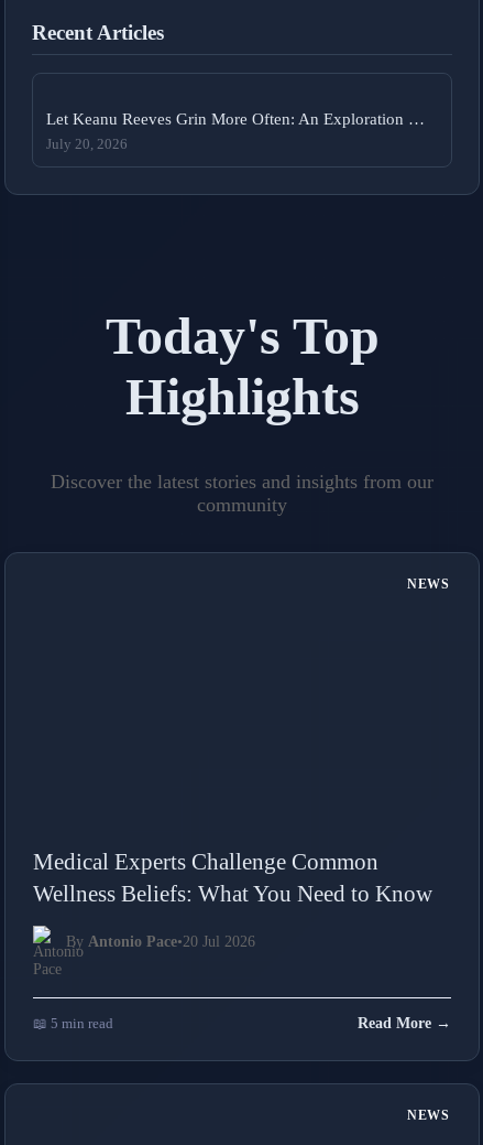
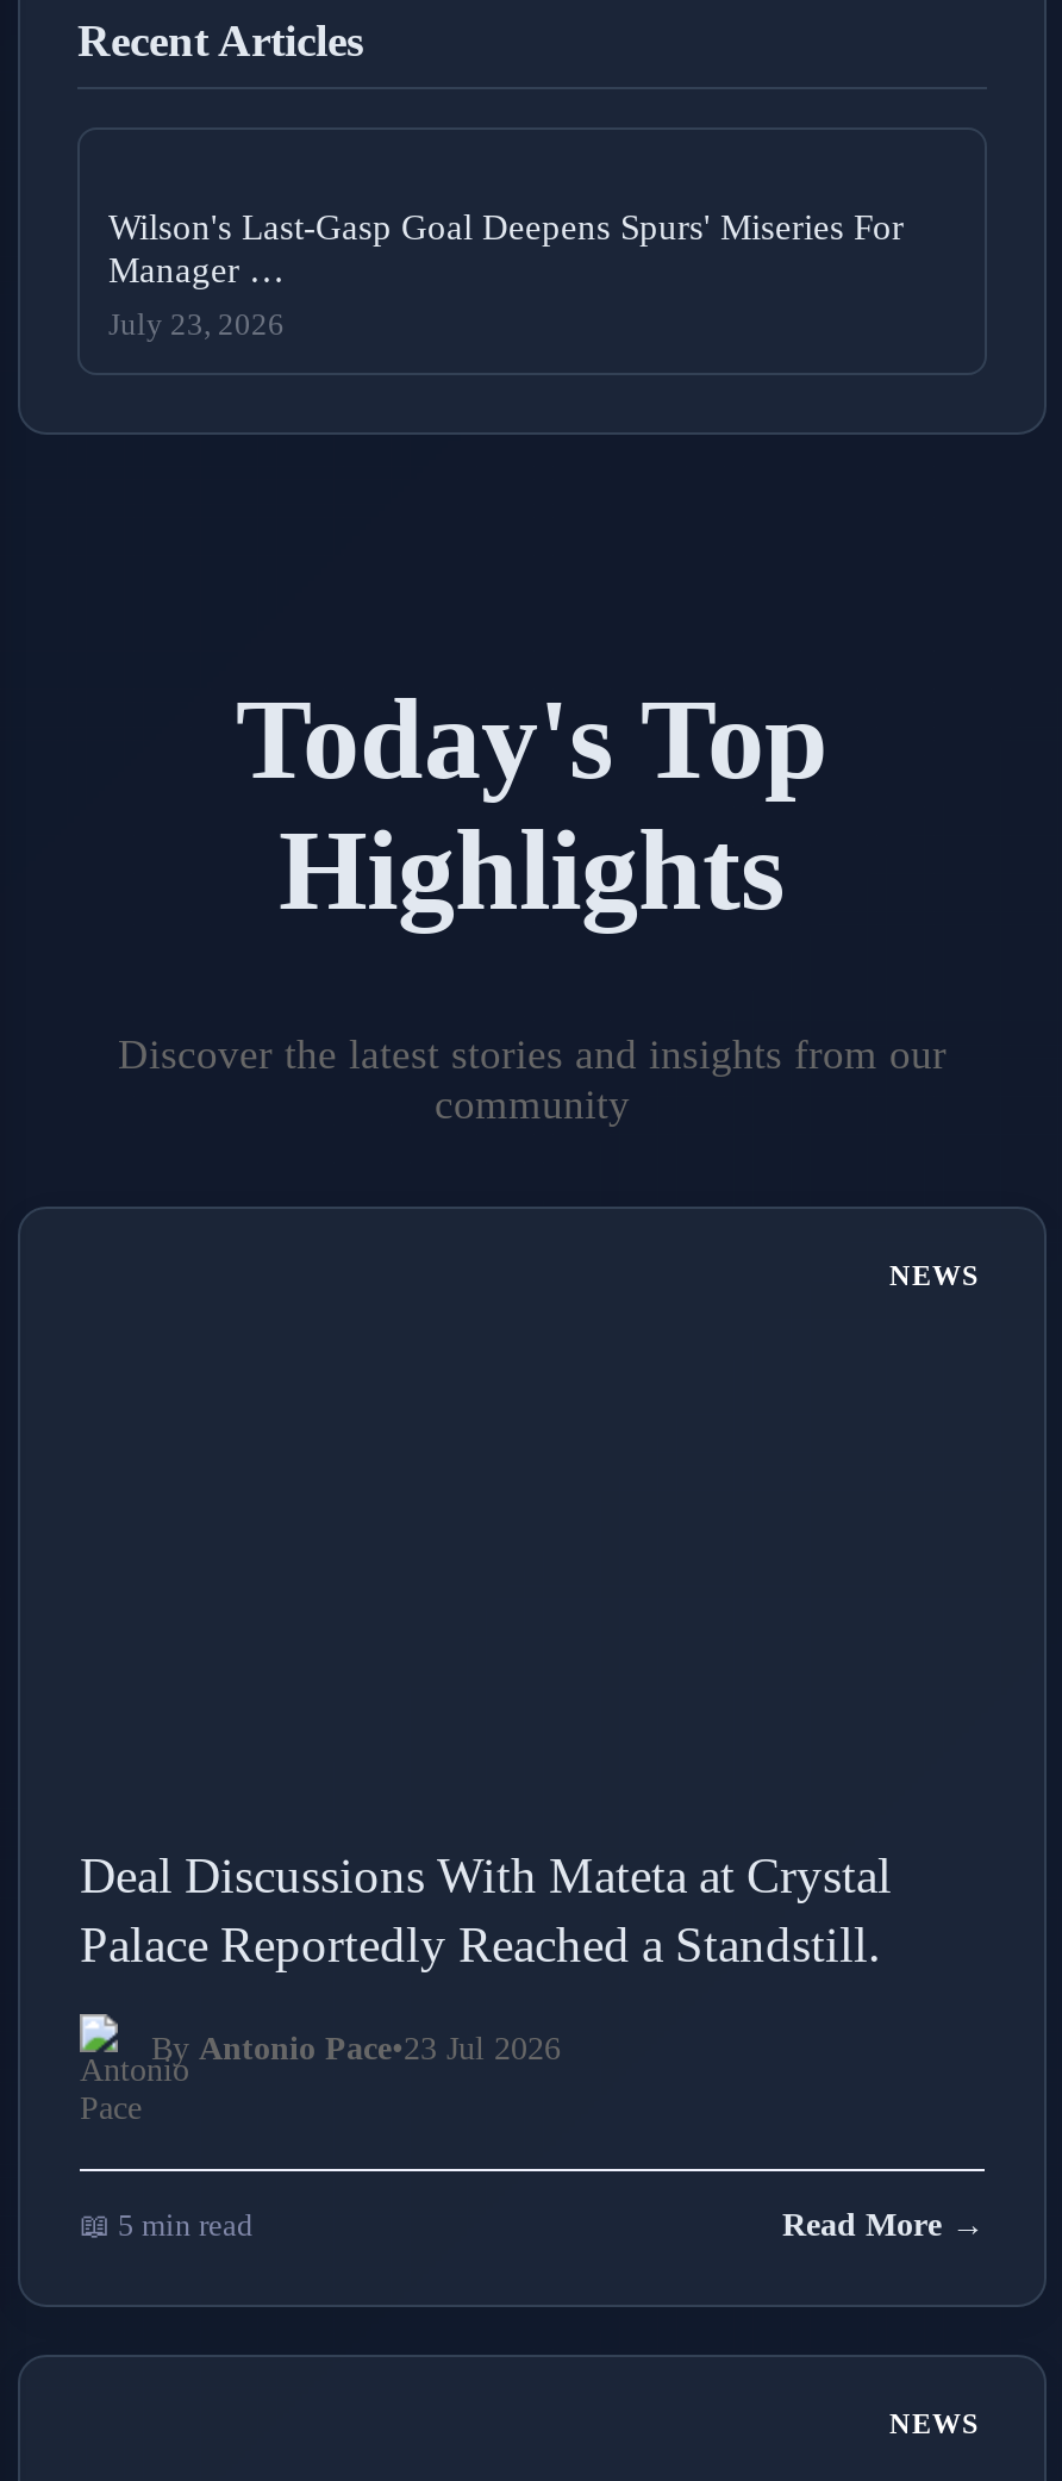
- Let Keanu Reeves Grin More Often: An Exploration …
+ Wilson's Last-Gasp Goal Deepens Spurs' Miseries For
+ Manager …

- July 20, 2026
+ July 23, 2026

- Medical Experts Challenge Common
- Wellness Beliefs: What You Need to Know
+ Deal Discussions With Mateta at Crystal
+ Palace Reportedly Reached a Standstill.

- By Antonio Pace•20 Jul 2026
+ By Antonio Pace•23 Jul 2026
